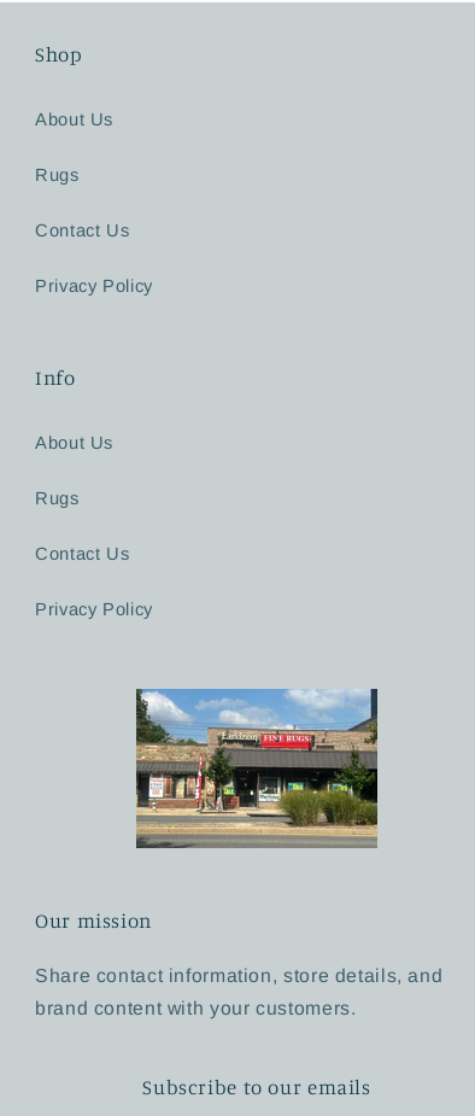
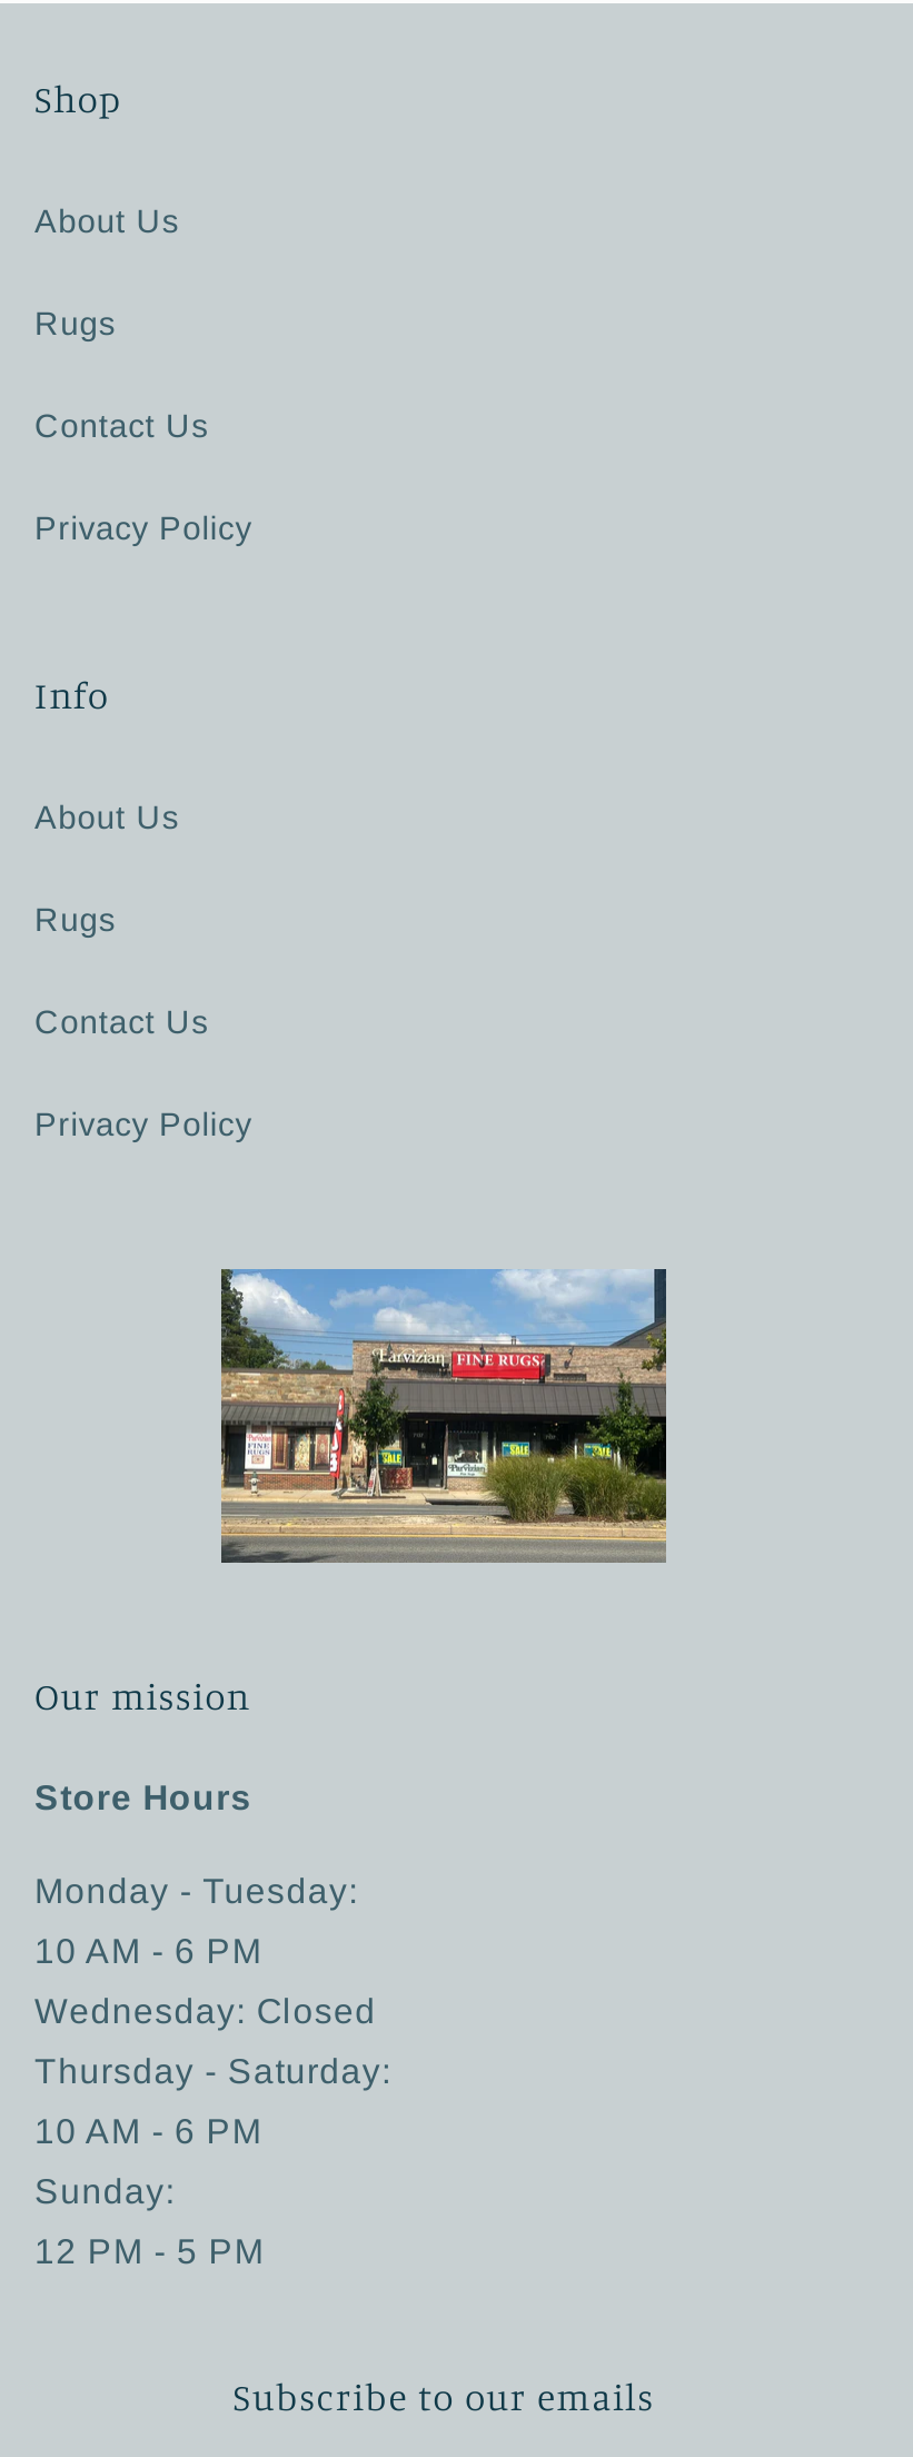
- Share contact information, store details, and
- brand content with your customers.
+ Store Hours
+ Monday - Tuesday:
+ 10 AM - 6 PM
+ Wednesday: Closed
+ Thursday - Saturday:
+ 10 AM - 6 PM
+ Sunday:
+ 12 PM - 5 PM
